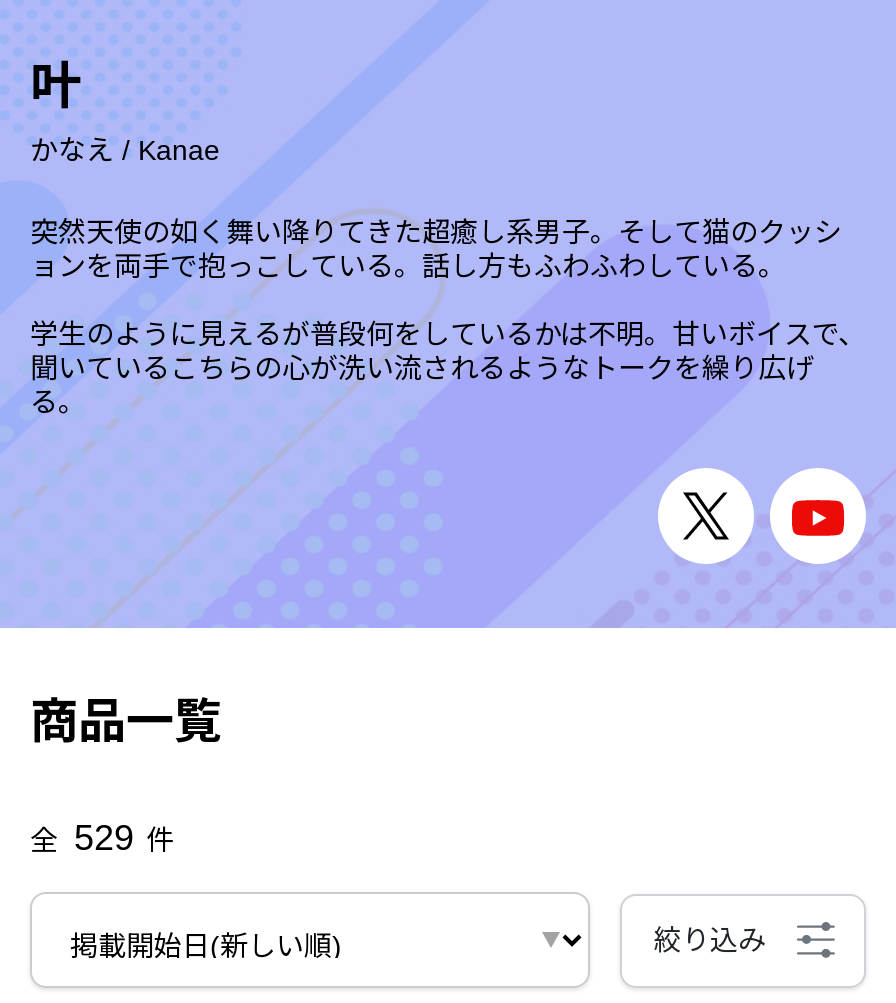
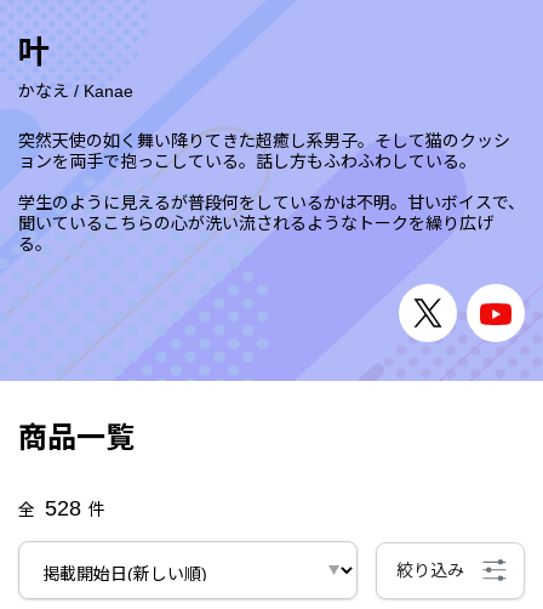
- 全 529 件
+ 全 528 件
